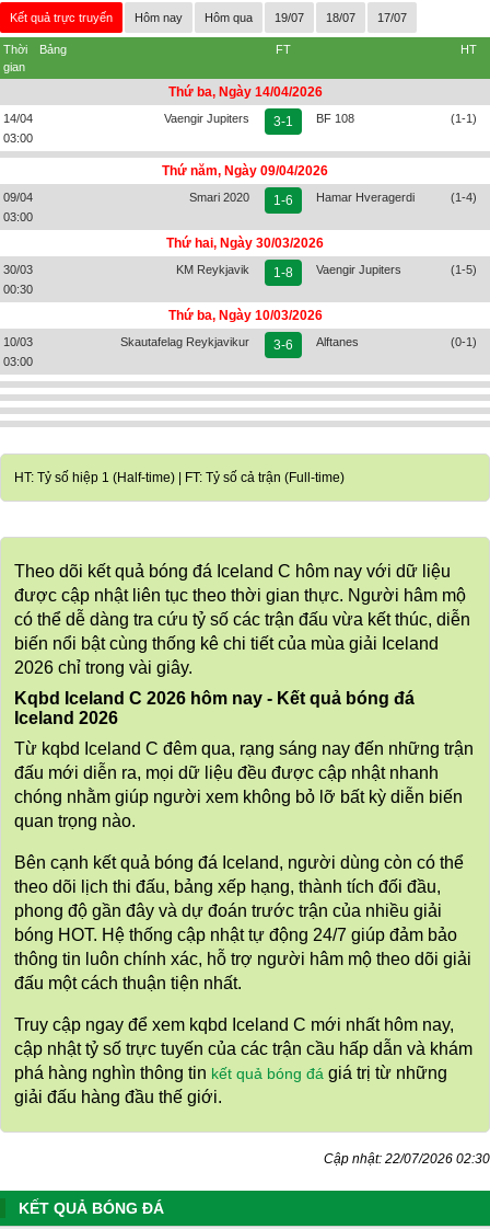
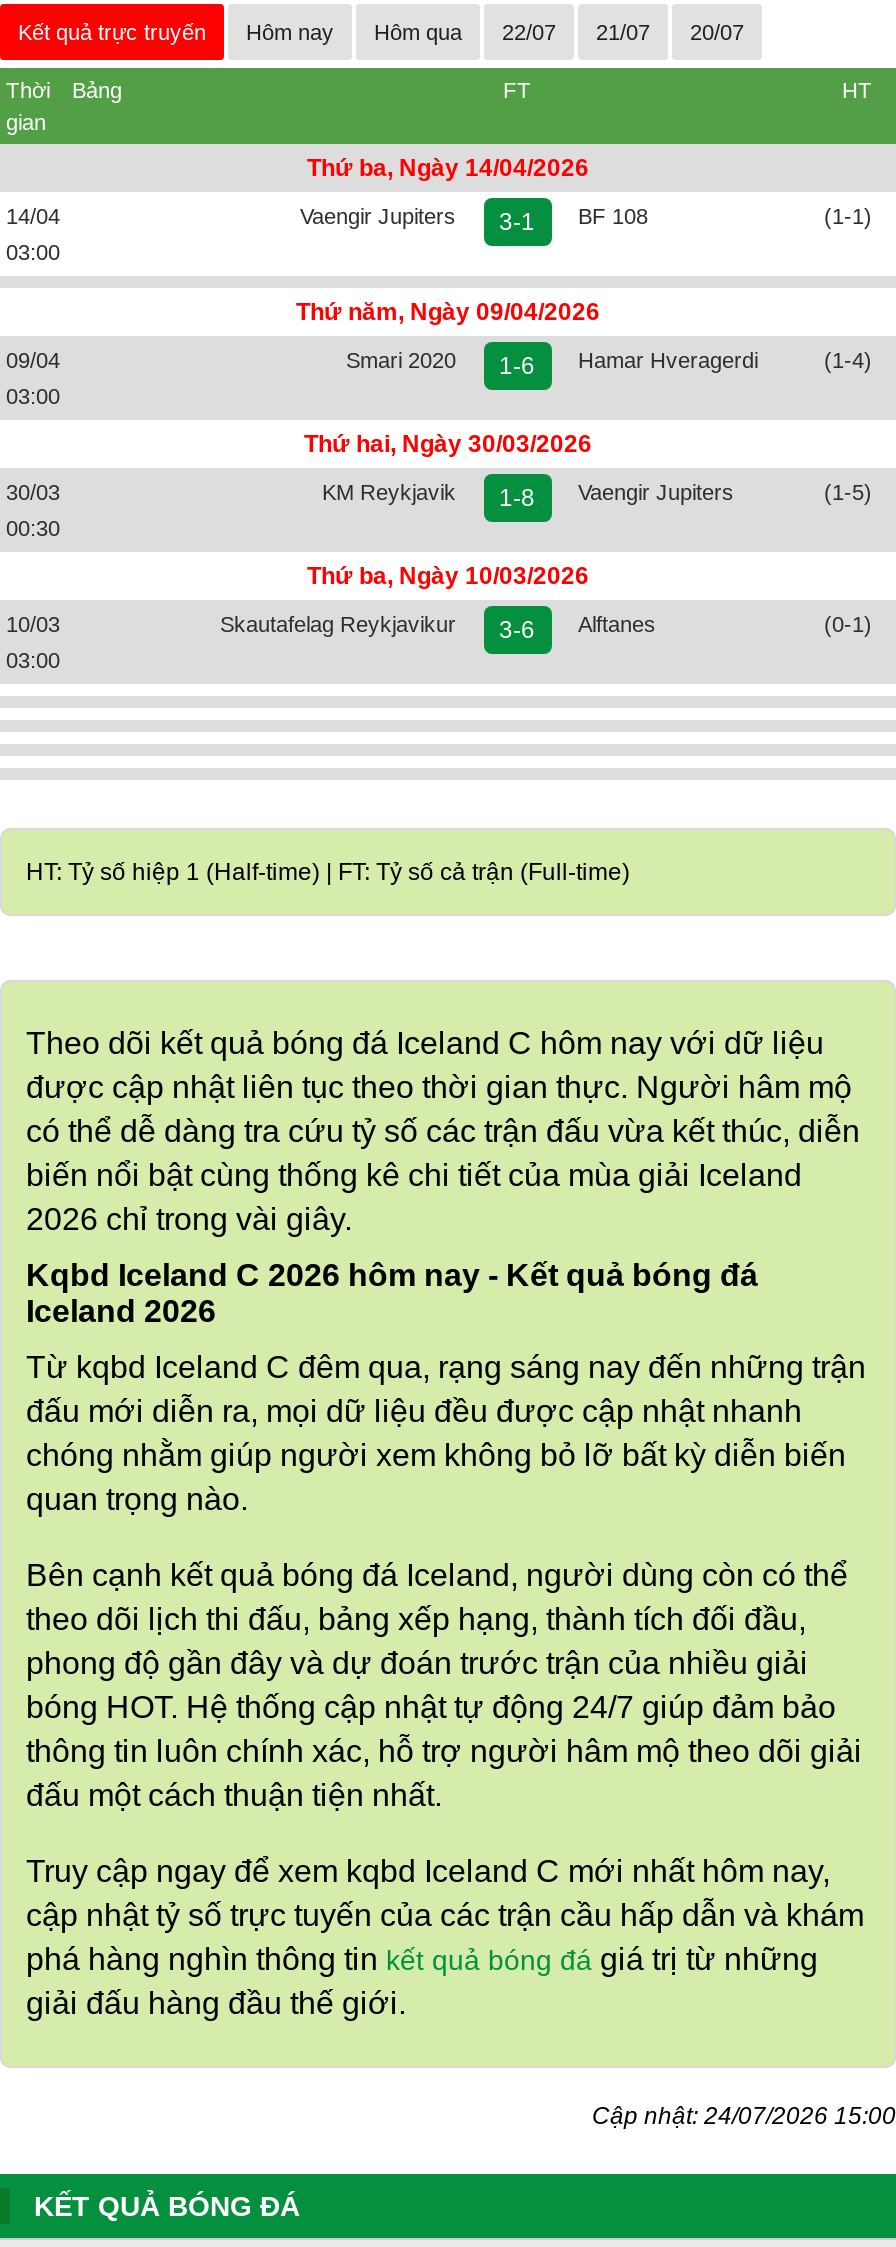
- 19/07
+ 22/07

- 18/07
+ 21/07

- 17/07
+ 20/07

- Cập nhật: 22/07/2026 02:30
+ Cập nhật: 24/07/2026 15:00
